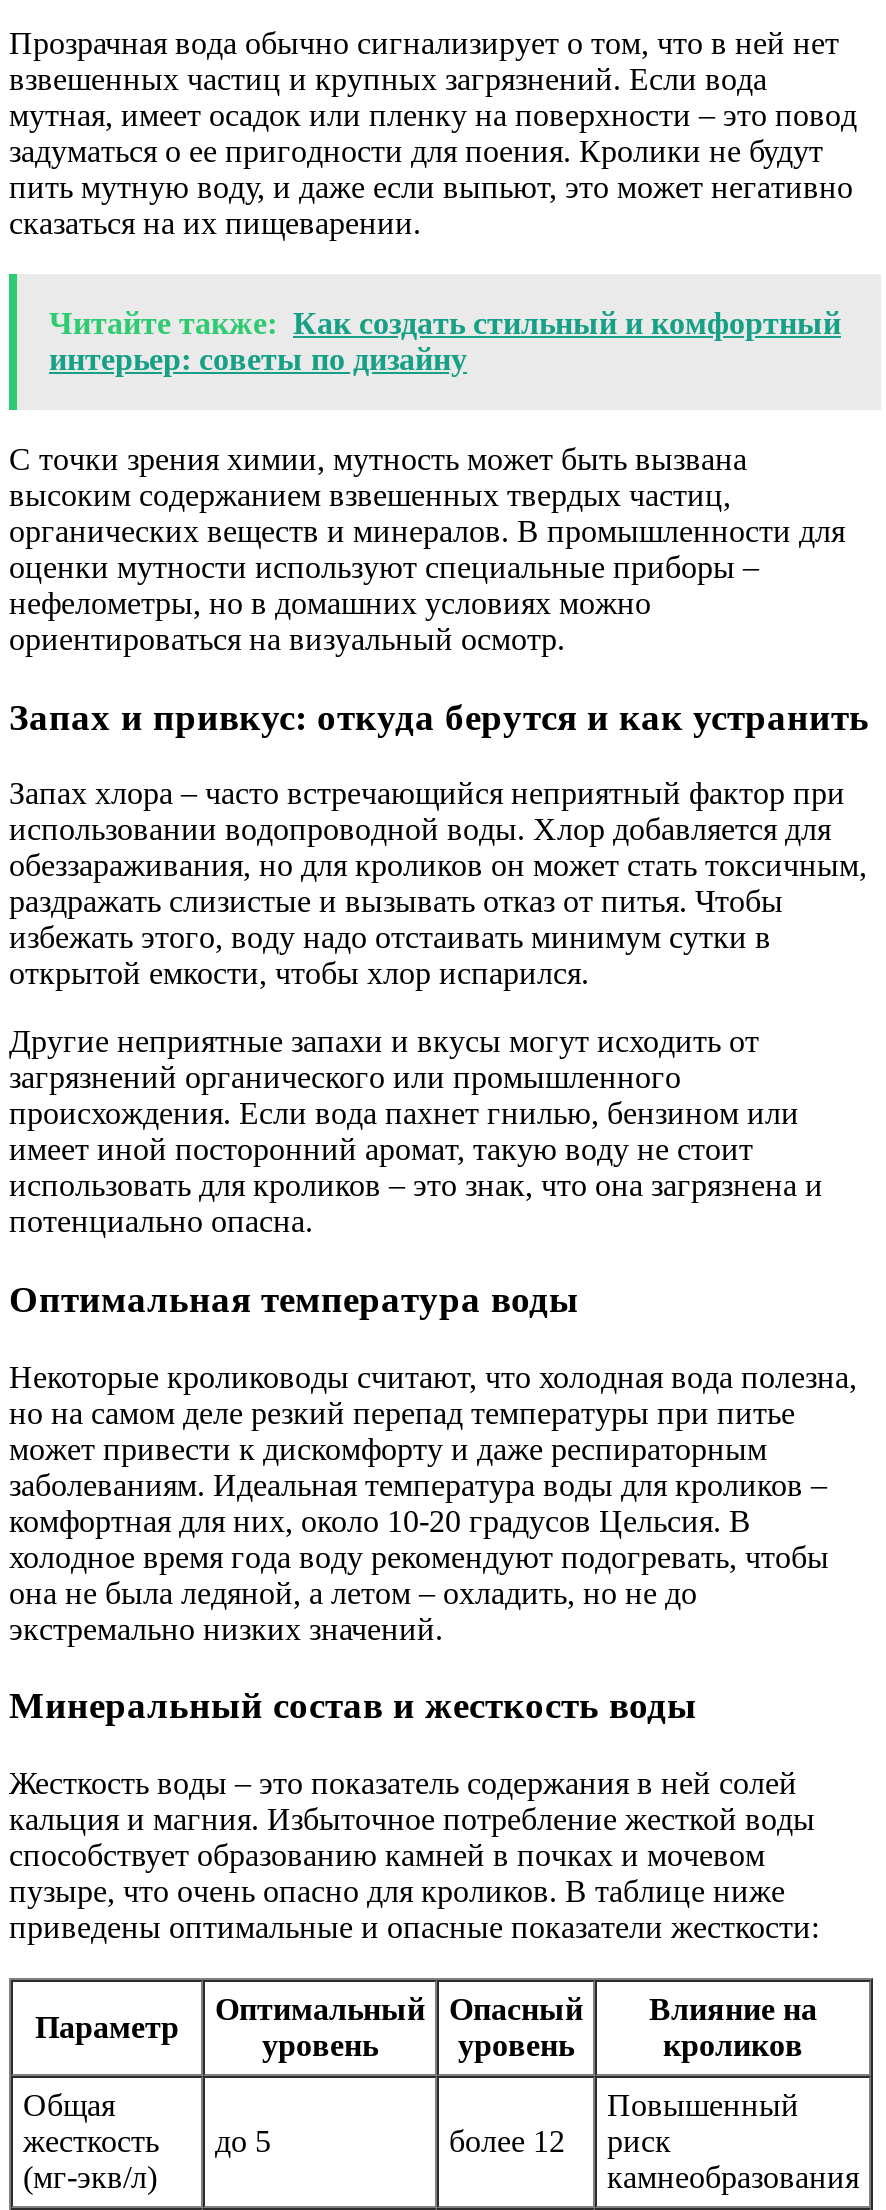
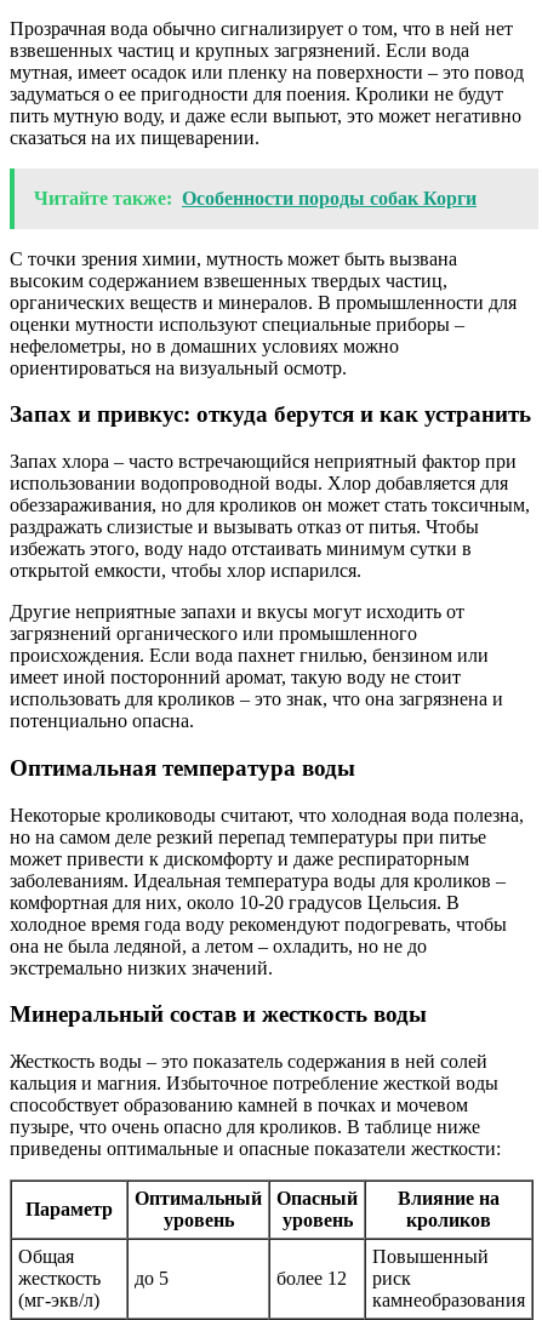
- Читайте также: Как создать стильный и комфортный
- интерьер: советы по дизайну
+ Читайте также: Особенности породы собак Корги
